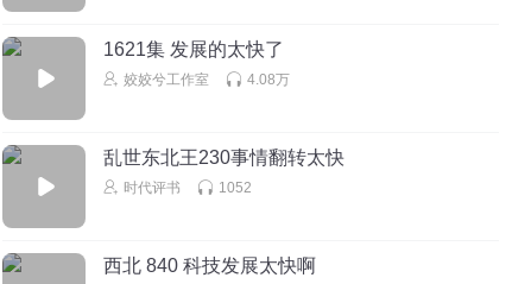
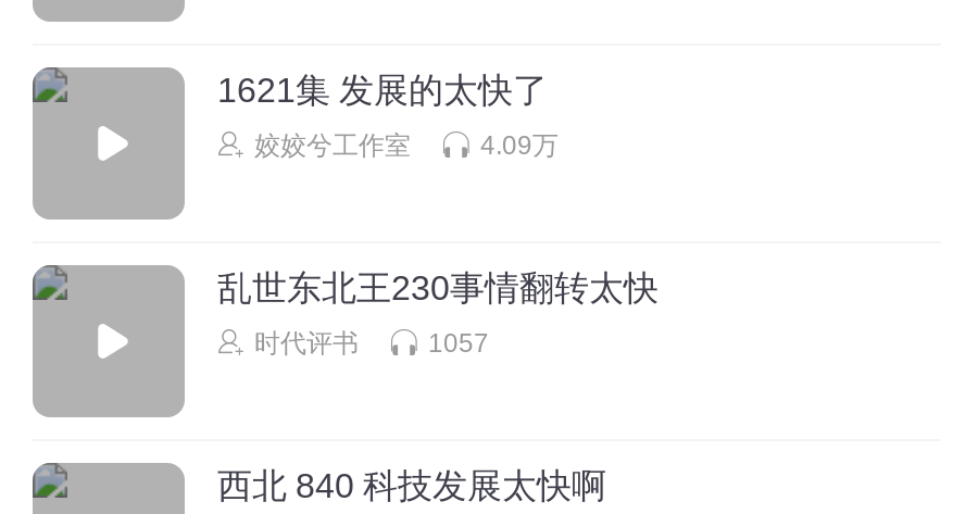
- 4.08万
+ 4.09万

- 1052
+ 1057
